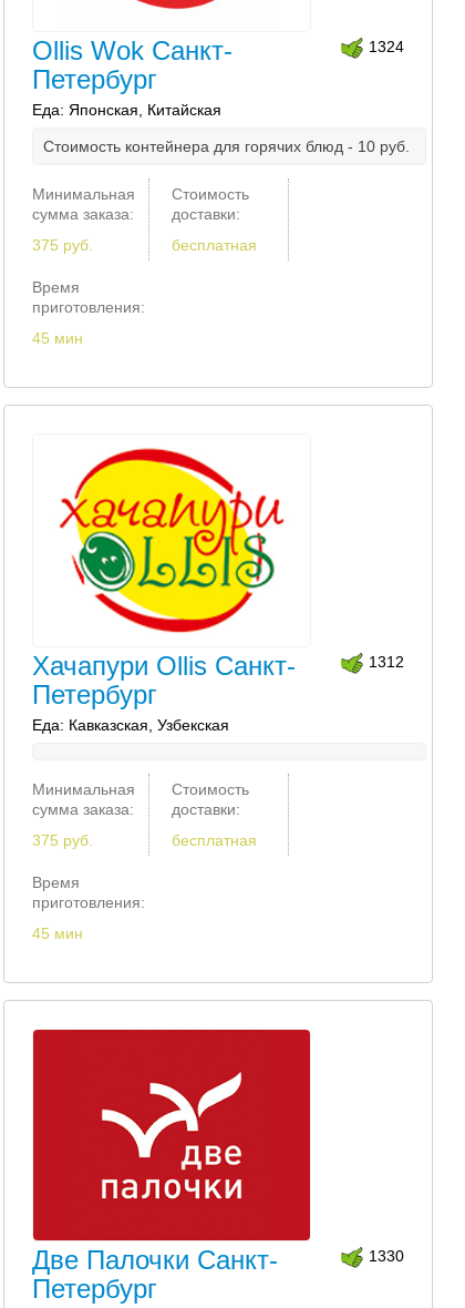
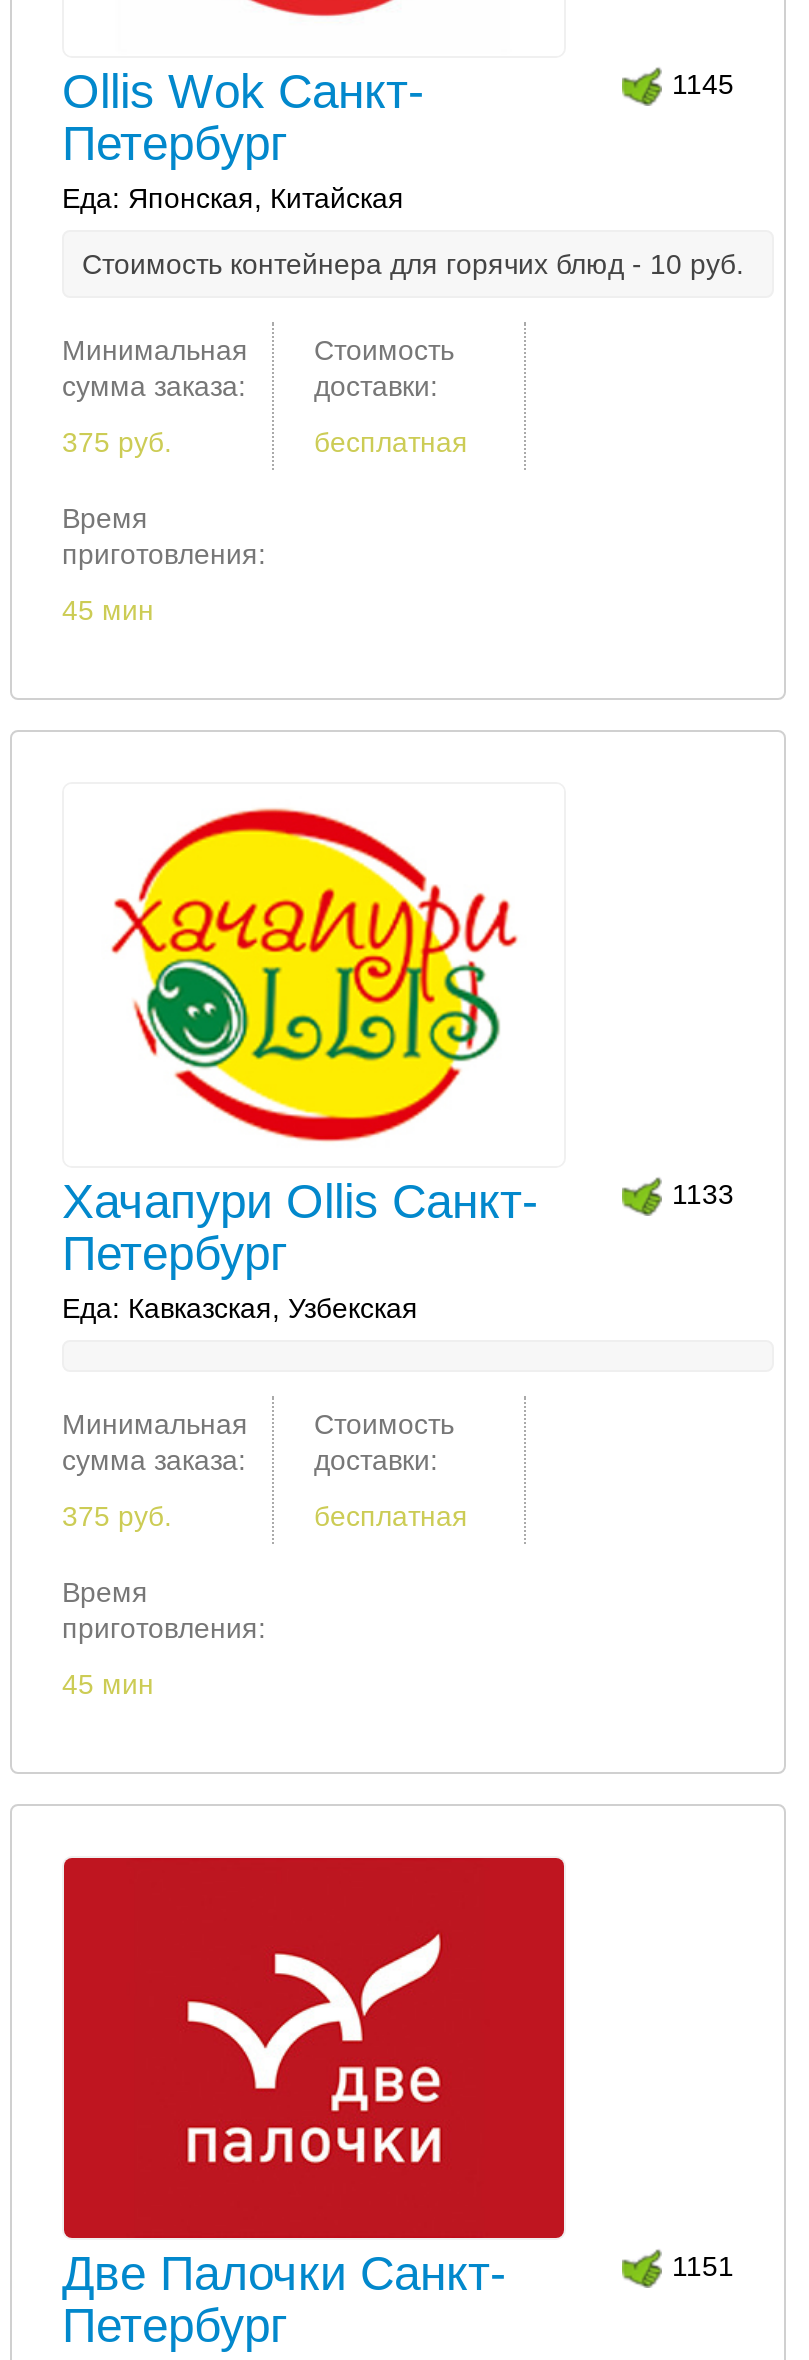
- 1324
+ 1145

- 1312
+ 1133

- 1330
+ 1151
